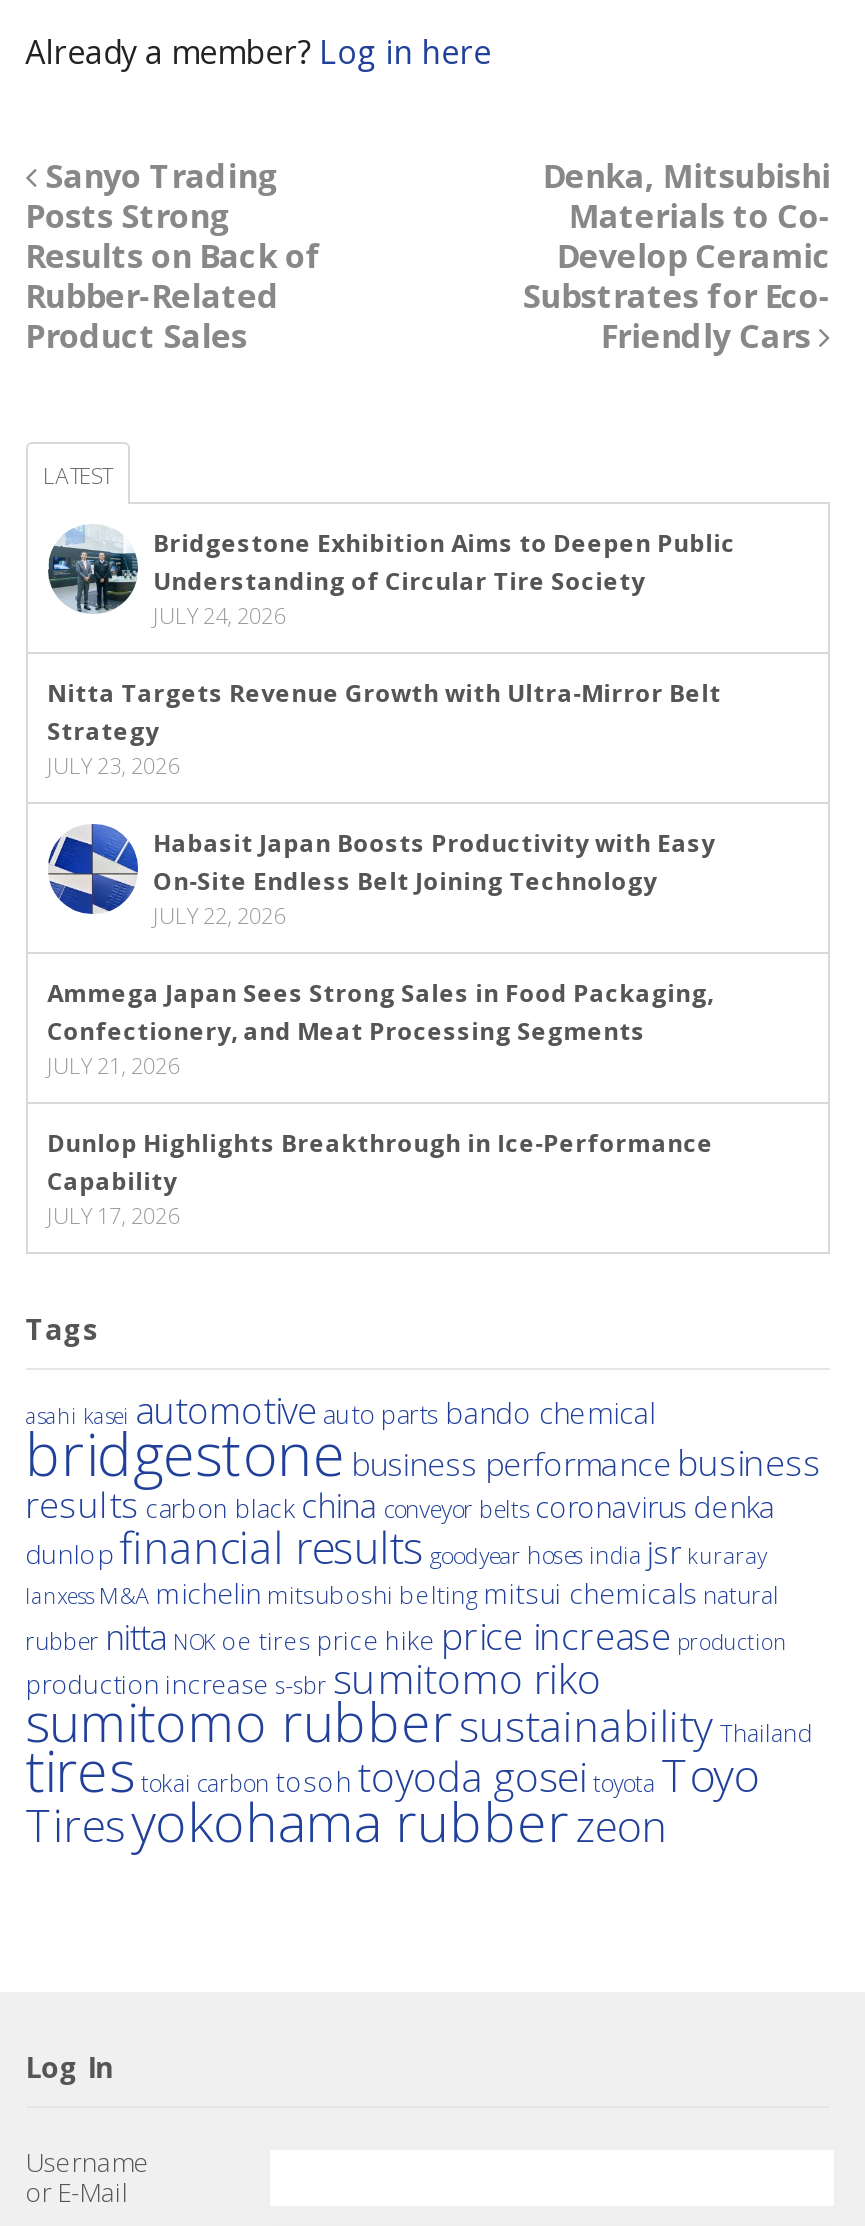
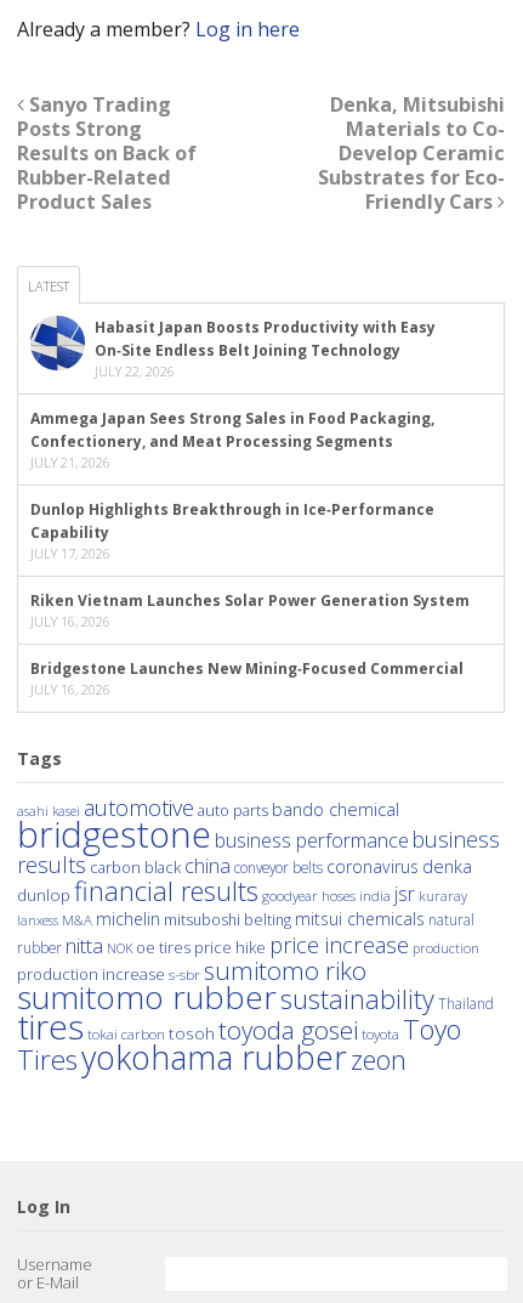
- [image]
- Bridgestone Exhibition Aims to Deepen Public
- Understanding of Circular Tire Society
- JULY 24, 2026
- Nitta Targets Revenue Growth with Ultra‑Mirror Belt
- Strategy
- JULY 23, 2026

moved up: [image] | Habasit Japan Boosts Productivity with Easy | On‑Site Endless Belt Joining Technology | ... | Capability | JULY 17, 2026

+ Riken Vietnam Launches Solar Power Generation System
+ JULY 16, 2026
+ Bridgestone Launches New Mining‑Focused Commercial
+ JULY 16, 2026
